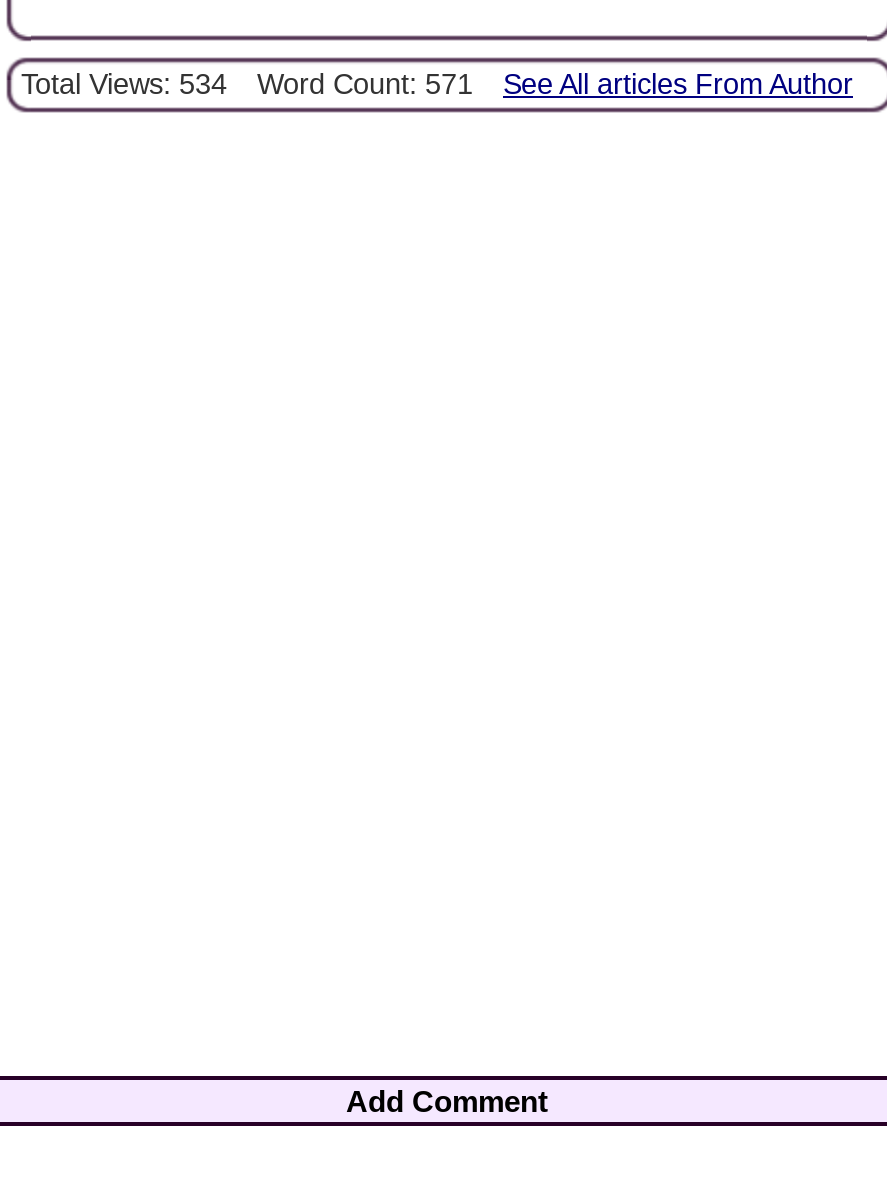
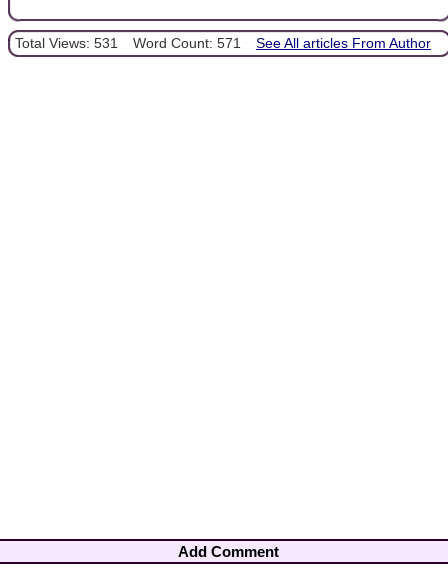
- Total Views: 534 Word Count: 571 See All articles From Author
+ Total Views: 531 Word Count: 571 See All articles From Author
